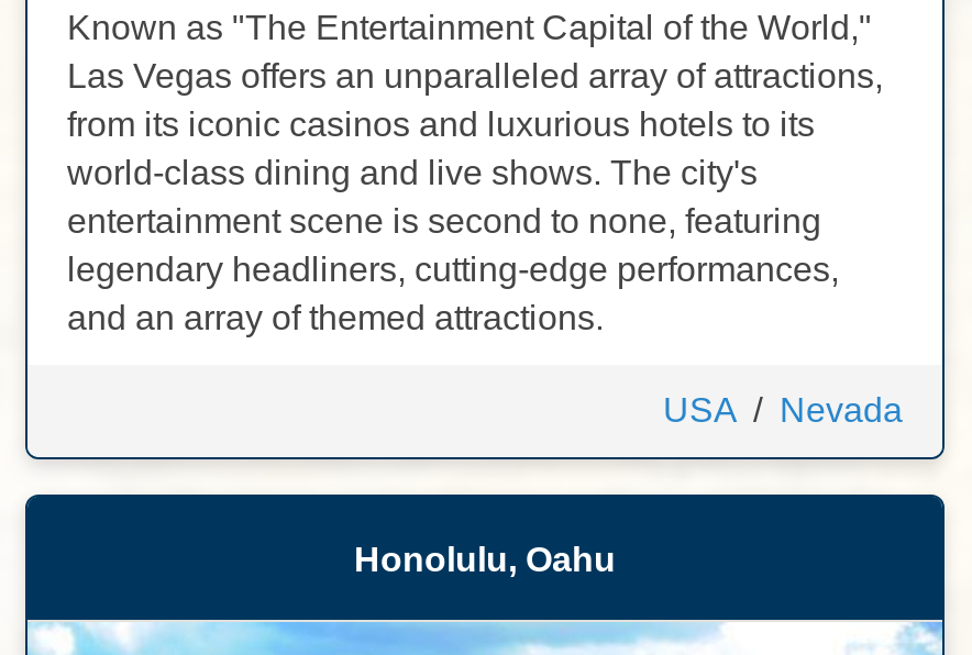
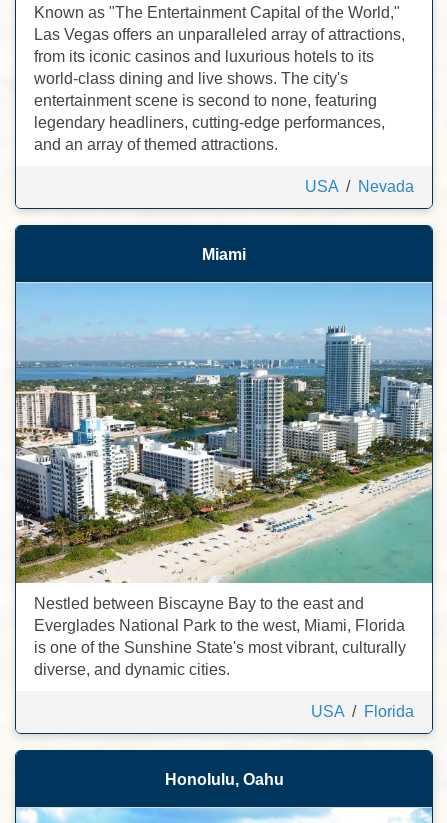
+ [image]
+ Nestled between Biscayne Bay to the east and
+ Everglades National Park to the west, Miami, Florida
+ is one of the Sunshine State's most vibrant, culturally
+ diverse, and dynamic cities.
+ USA / Florida

+ Miami
